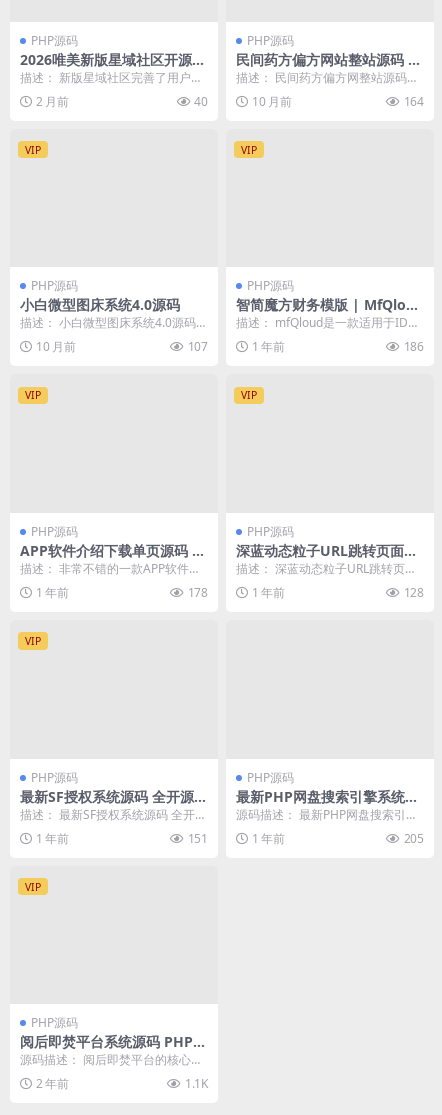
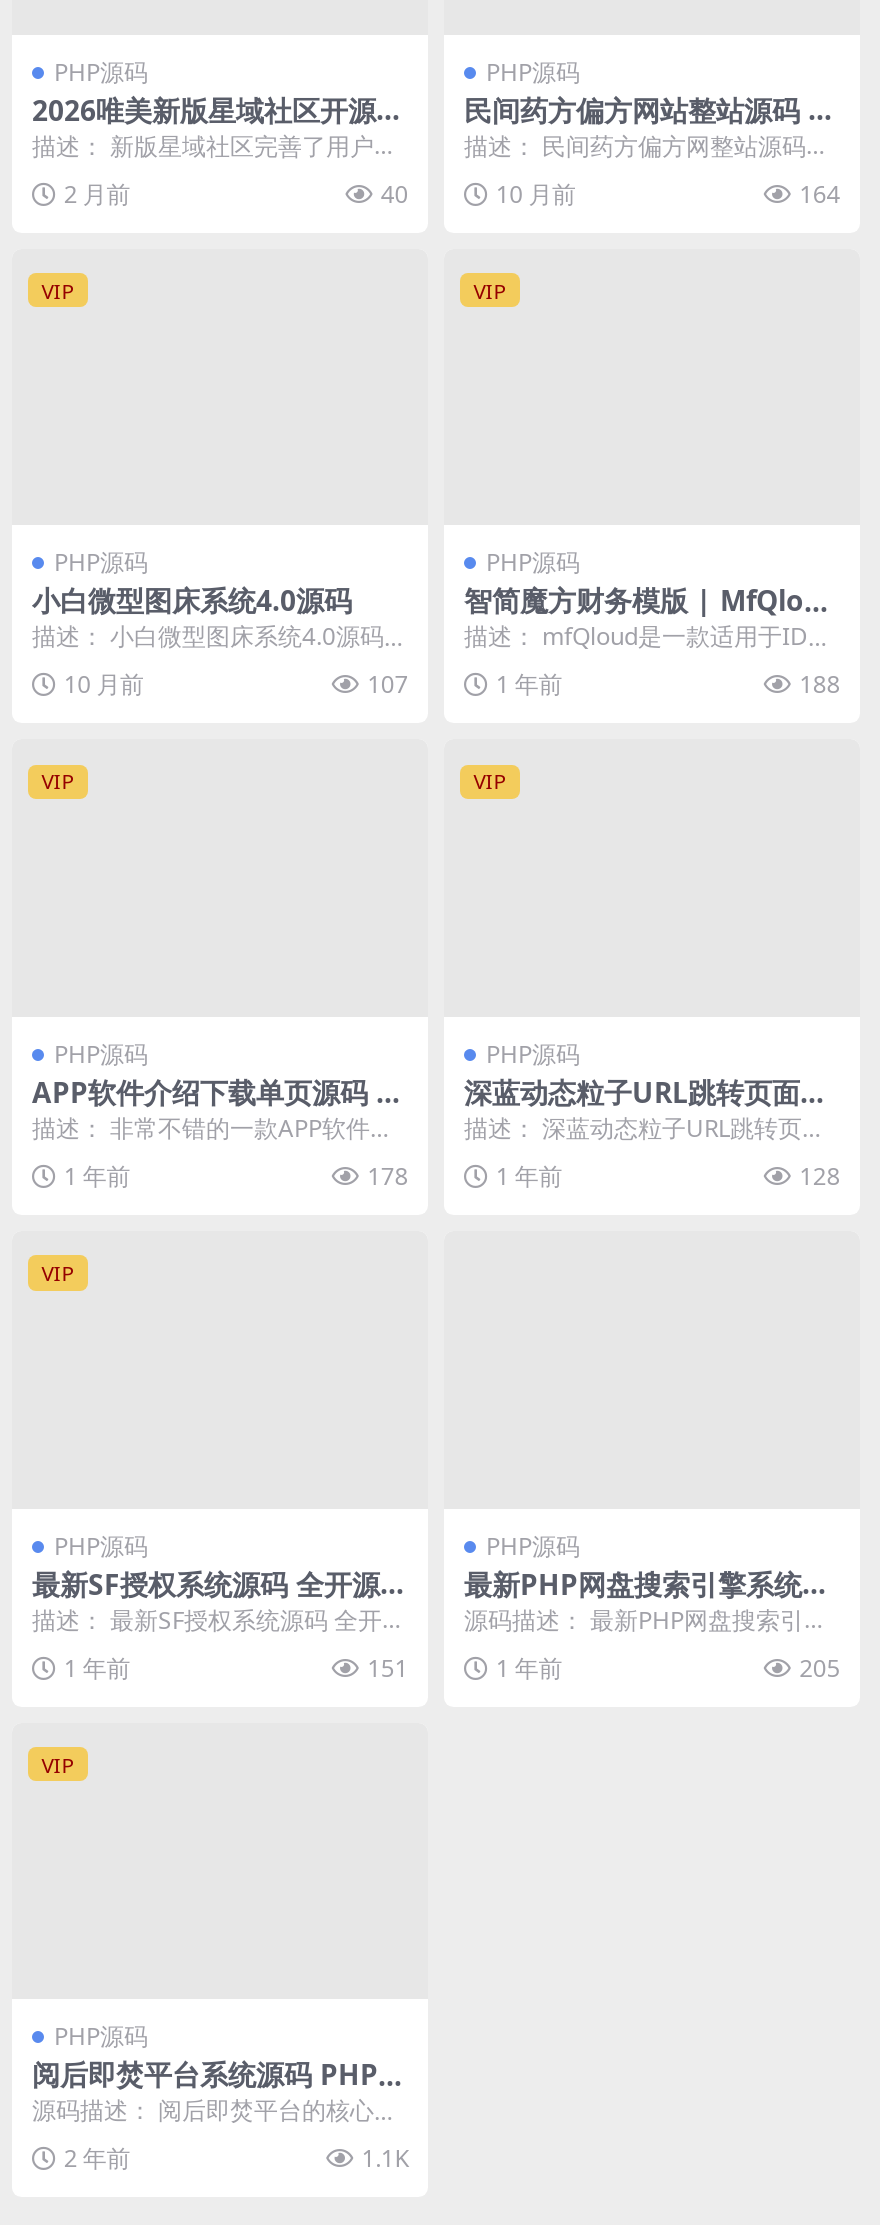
- 186
+ 188
